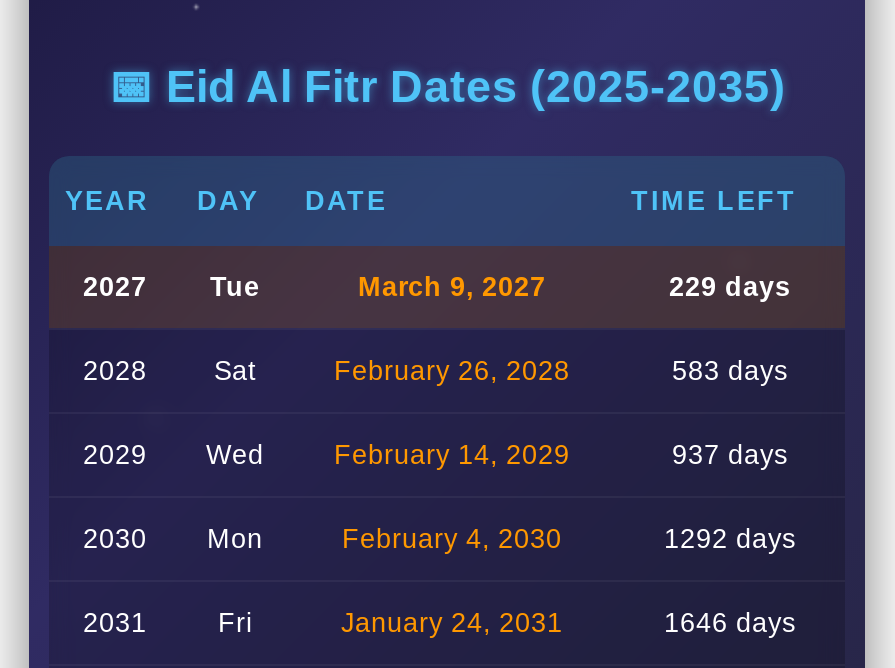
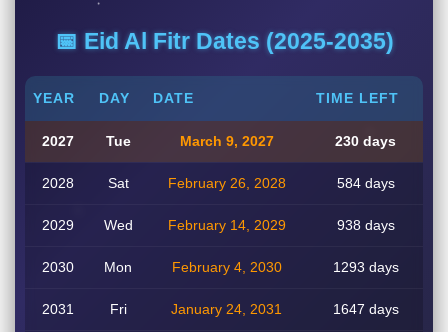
- 229 days
+ 230 days

- 583 days
+ 584 days

- 937 days
+ 938 days

- 1292 days
+ 1293 days

- 1646 days
+ 1647 days
